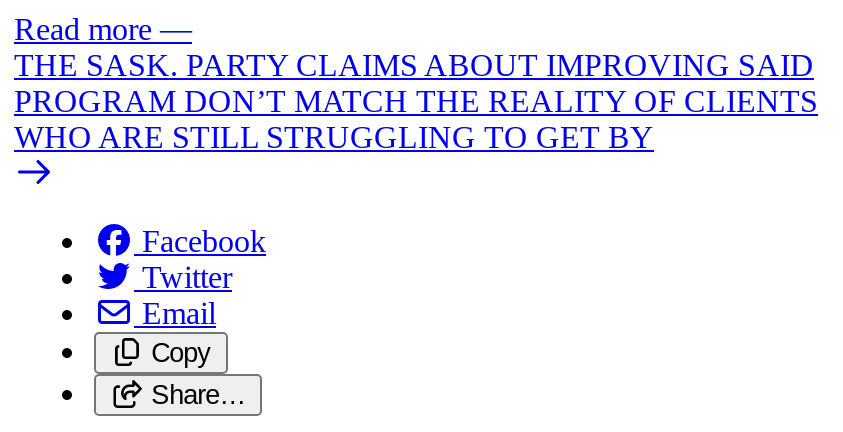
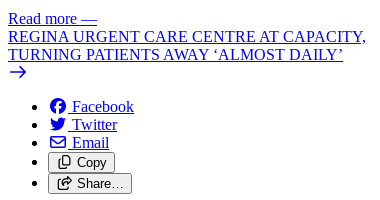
- THE SASK. PARTY CLAIMS ABOUT IMPROVING SAID
- PROGRAM DON’T MATCH THE REALITY OF CLIENTS
- WHO ARE STILL STRUGGLING TO GET BY
+ REGINA URGENT CARE CENTRE AT CAPACITY,
+ TURNING PATIENTS AWAY ‘ALMOST DAILY’
